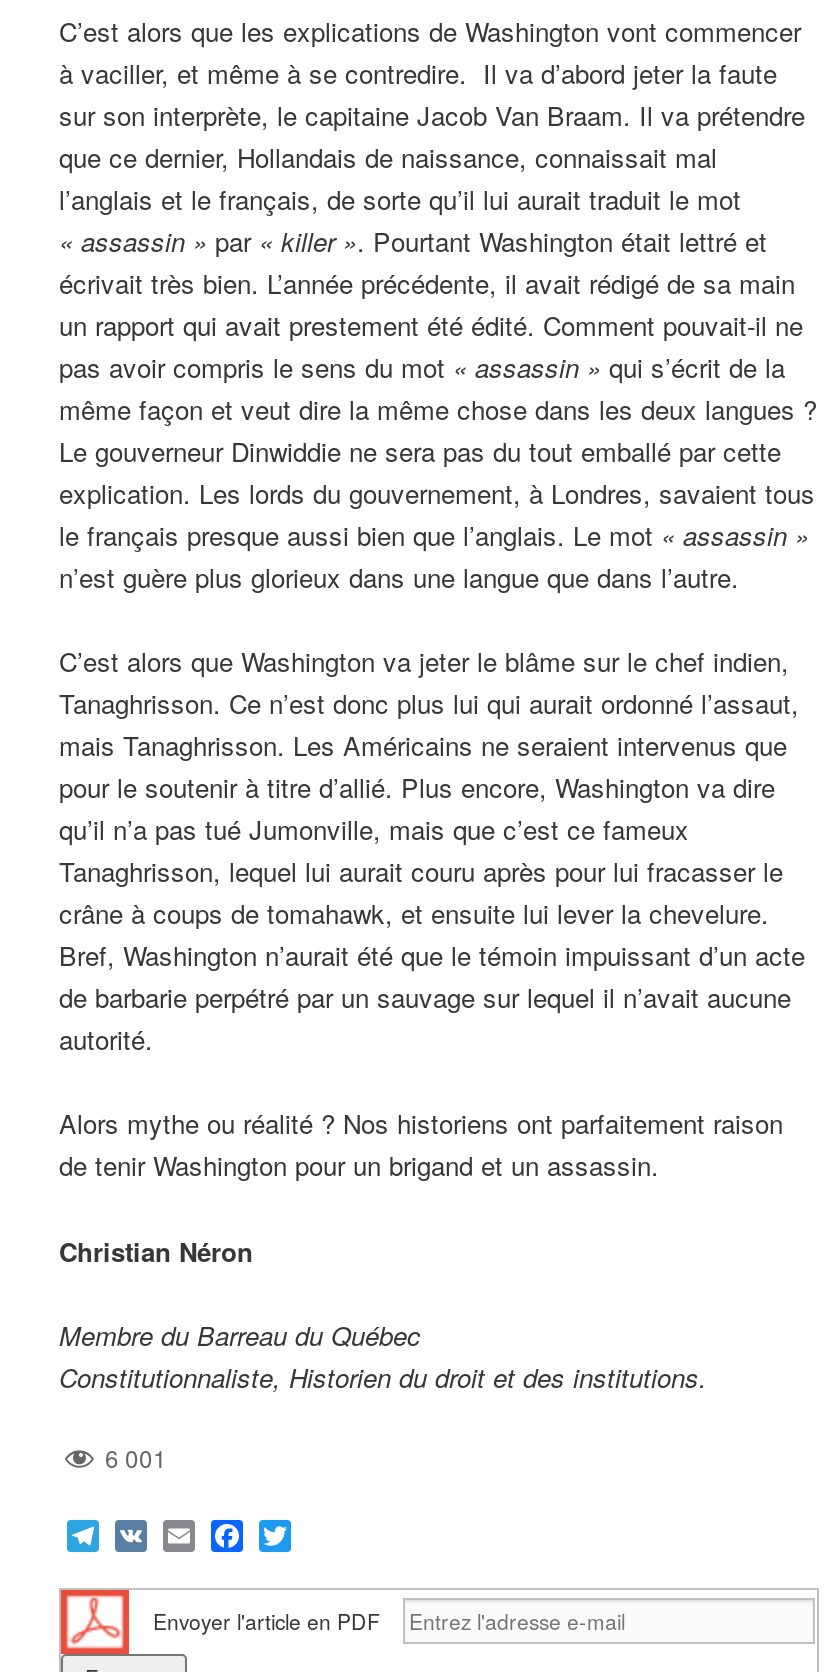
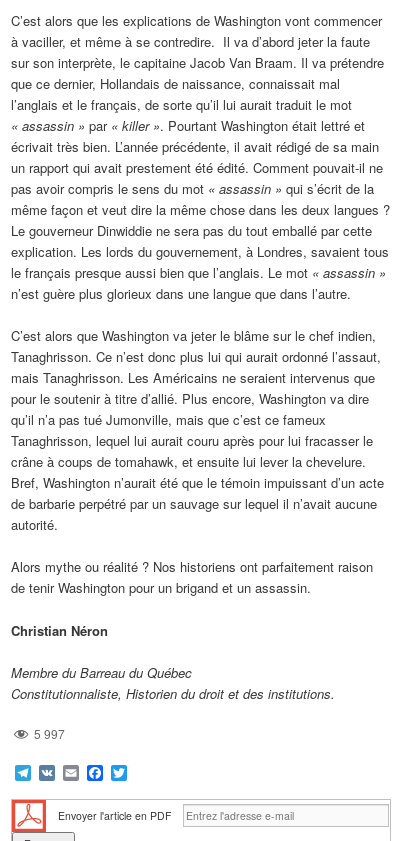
- 6 001
+ 5 997
